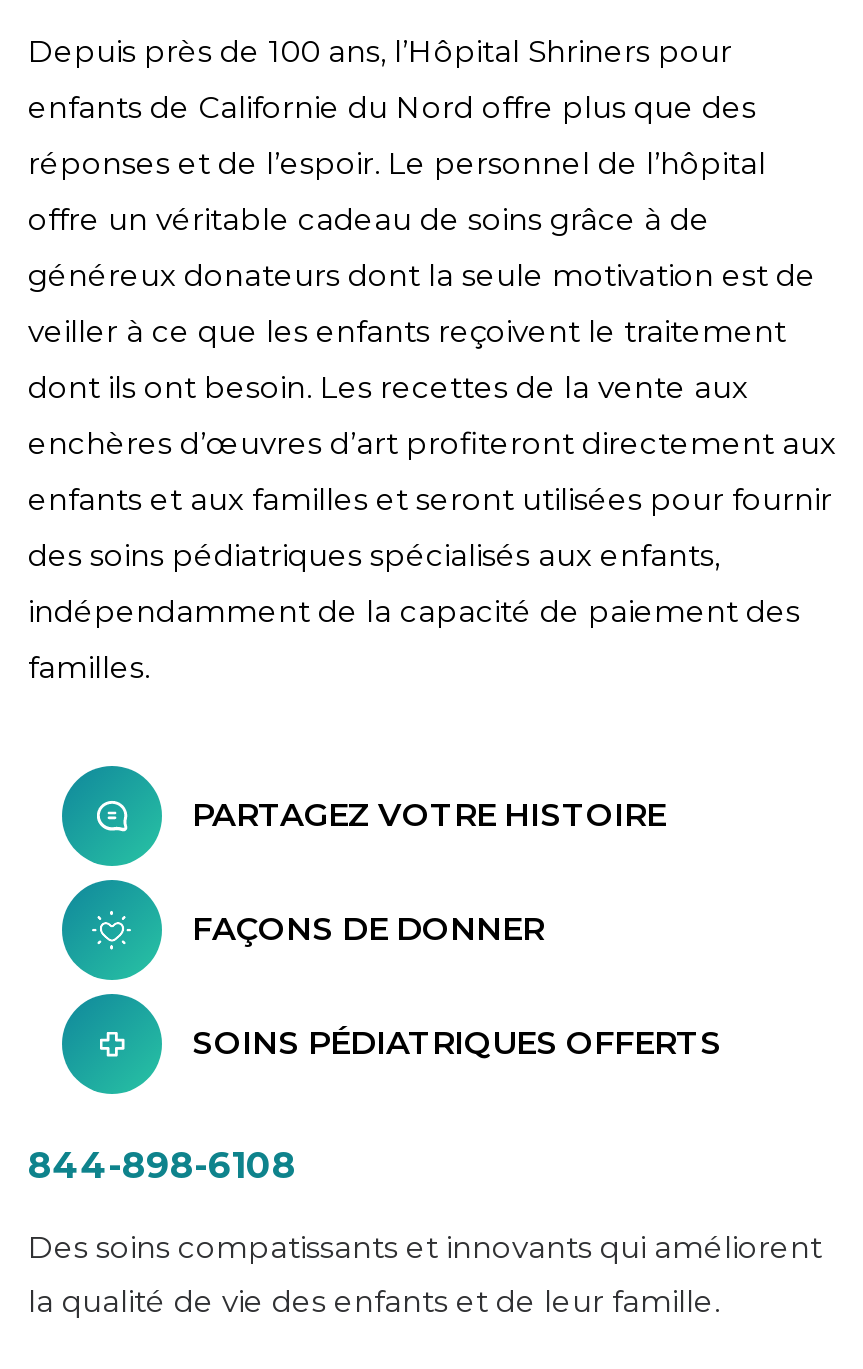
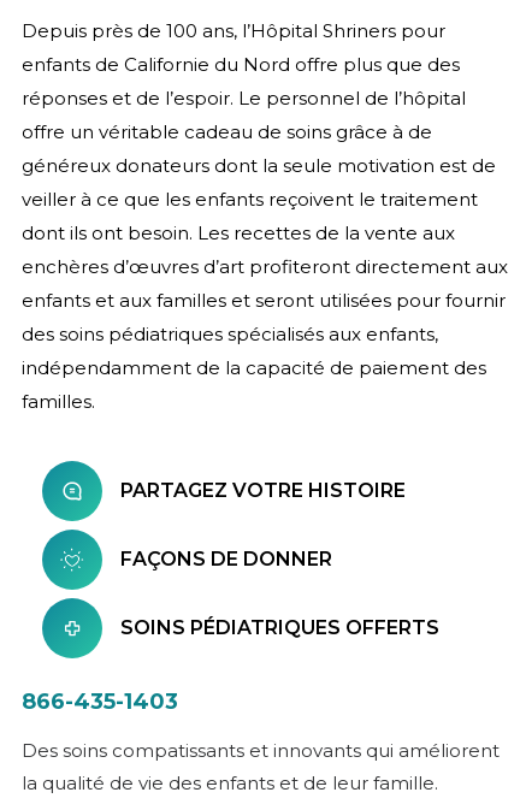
- 844-898-6108
+ 866-435-1403
